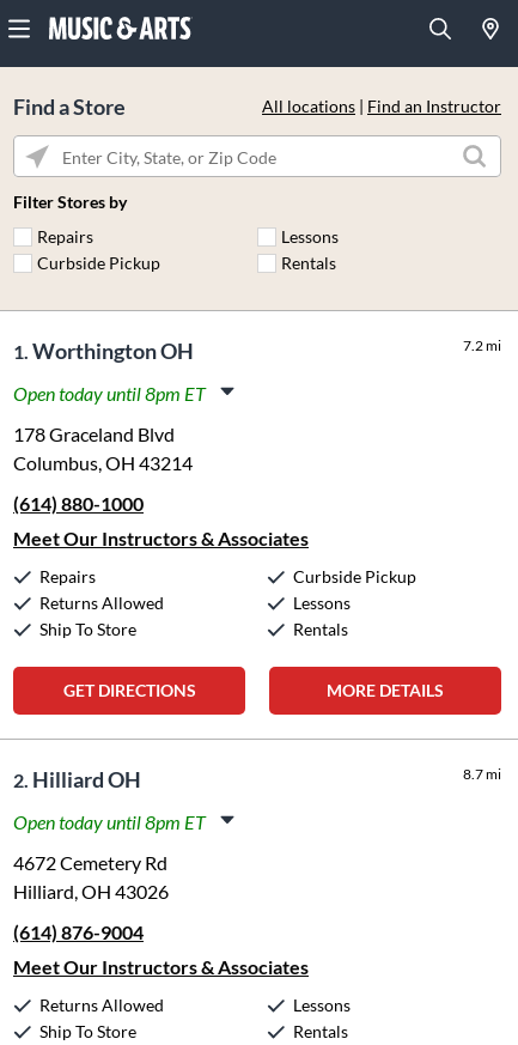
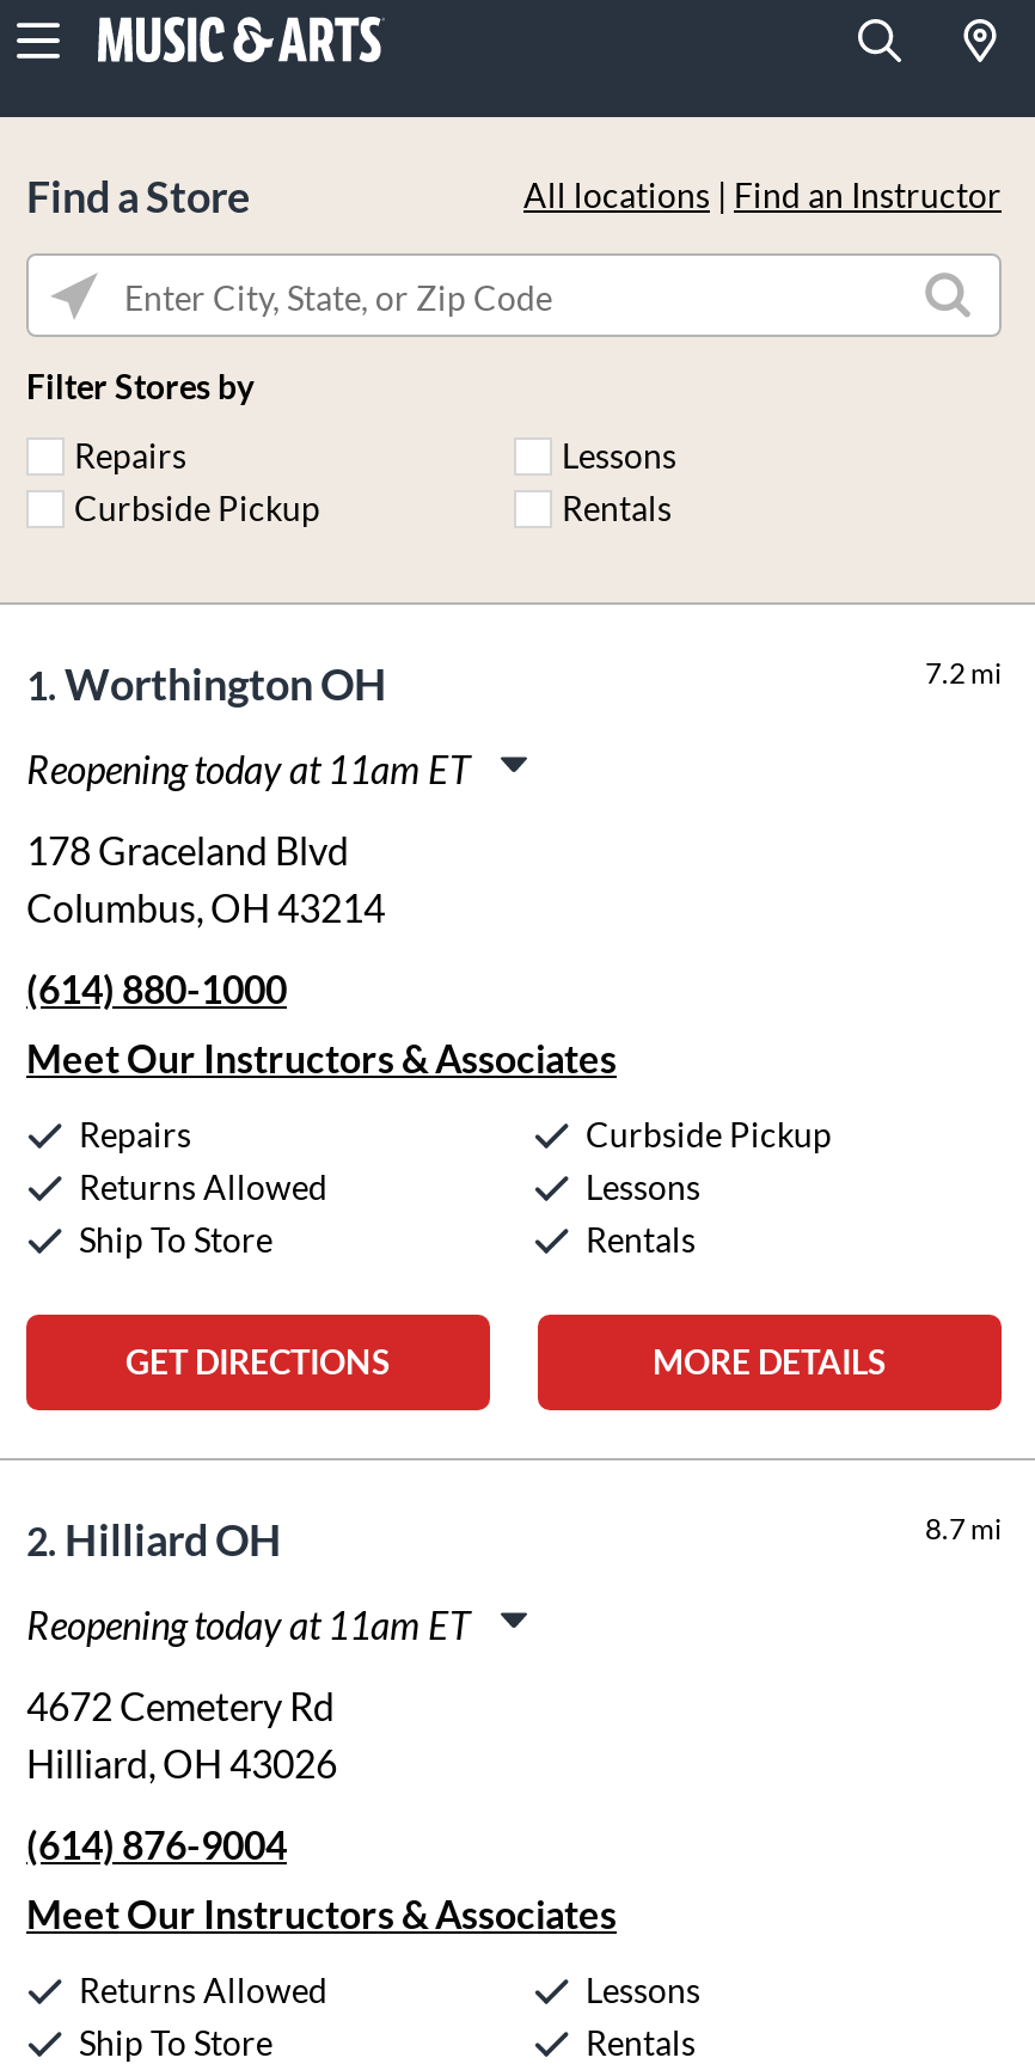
- Open today until 8pm ET
+ Reopening today at 11am ET

- Open today until 8pm ET
+ Reopening today at 11am ET
